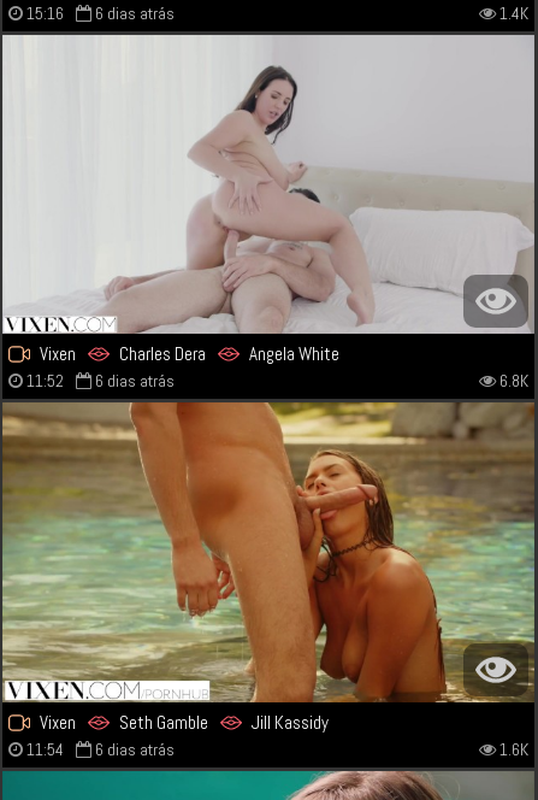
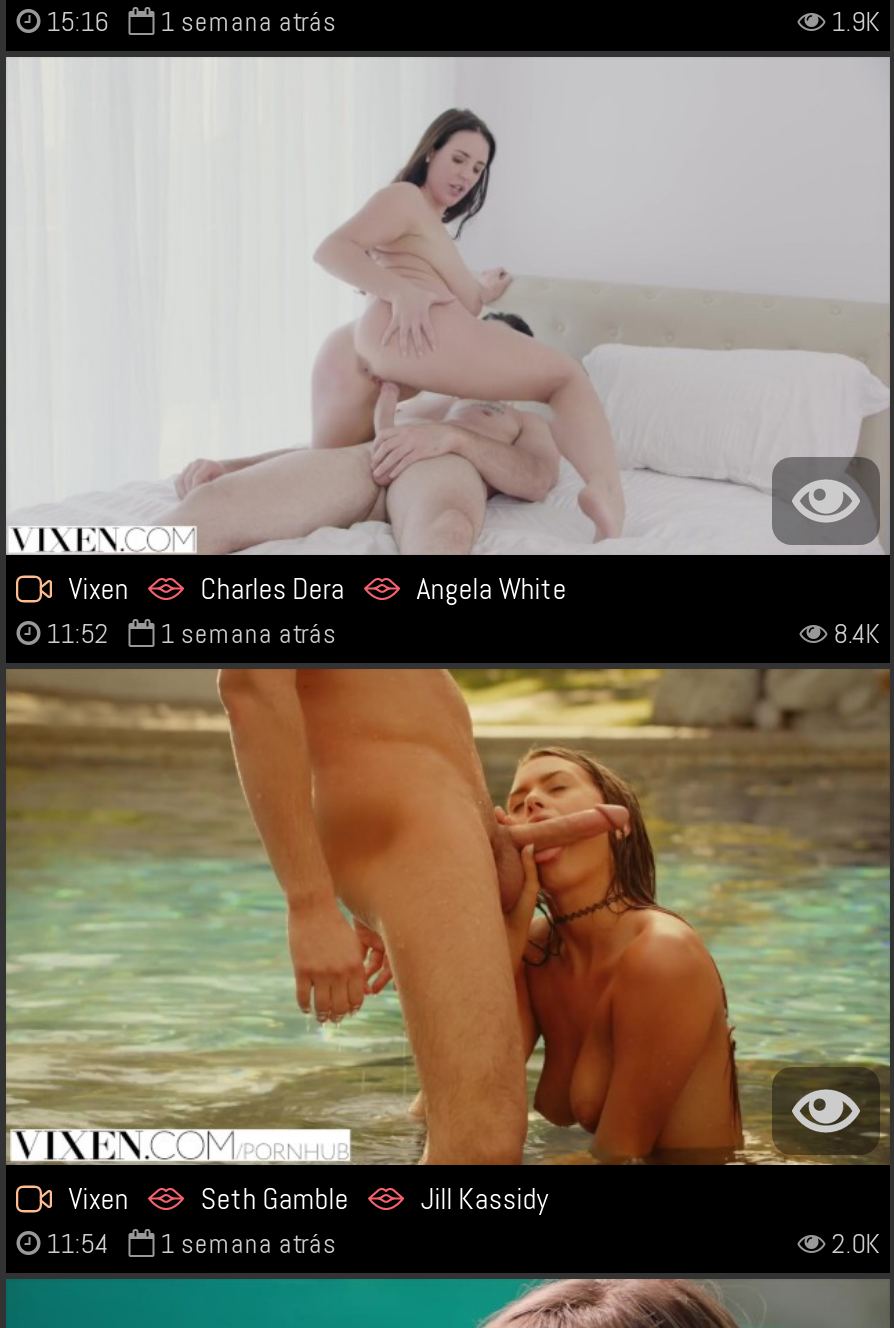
- 6 dias atrás
- 1.4K
+ 1 semana atrás
+ 1.9K

- 6 dias atrás
- 6.8K
+ 1 semana atrás
+ 8.4K

- 6 dias atrás
- 1.6K
+ 1 semana atrás
+ 2.0K
